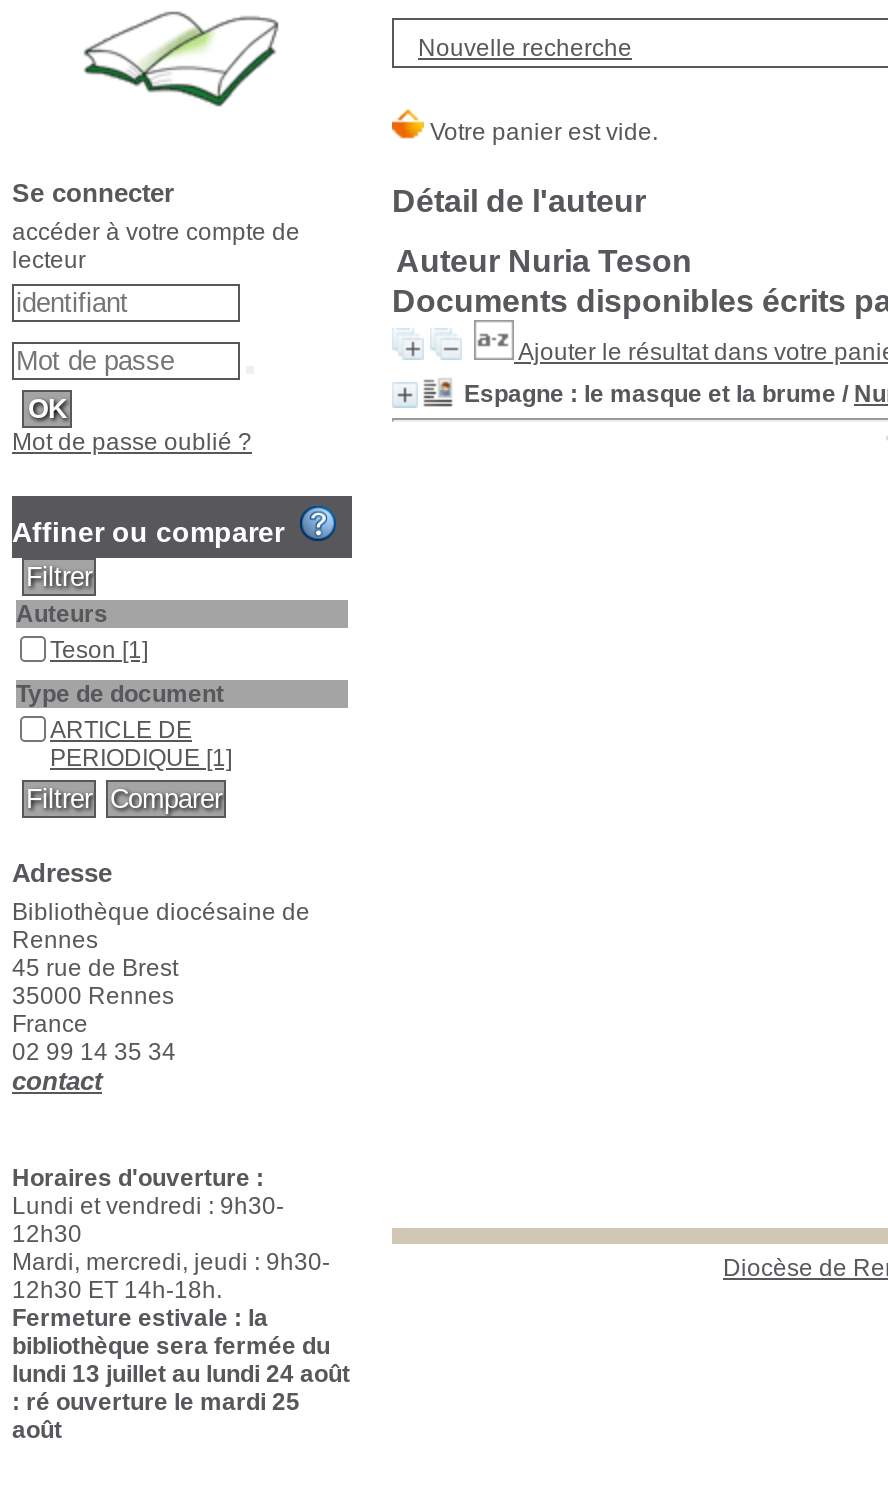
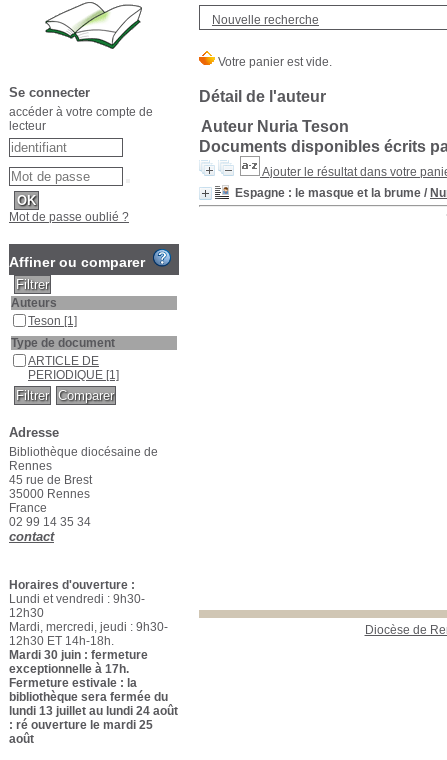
+ Mardi 30 juin : fermeture
+ exceptionnelle à 17h.
